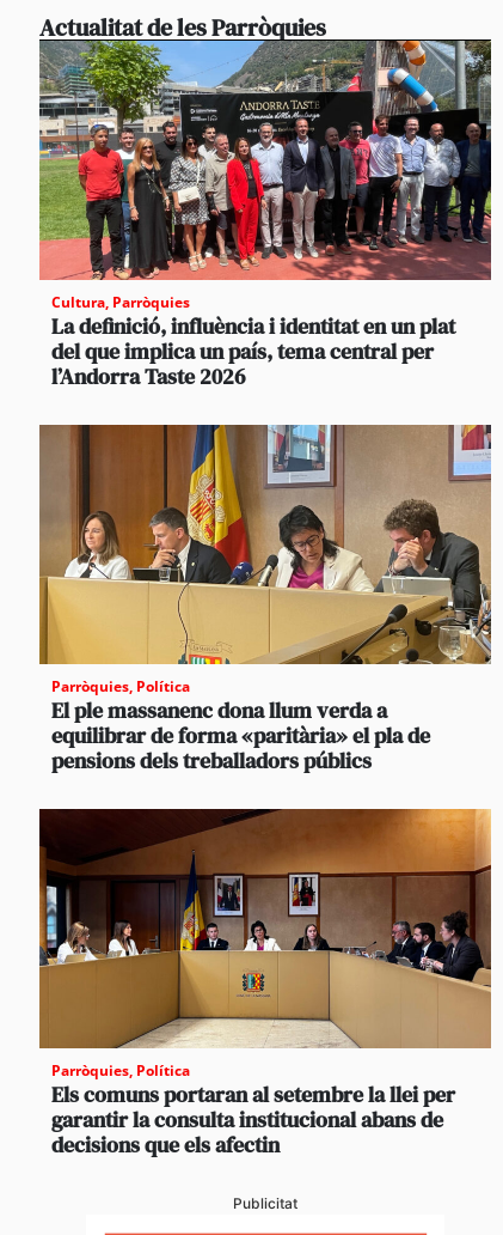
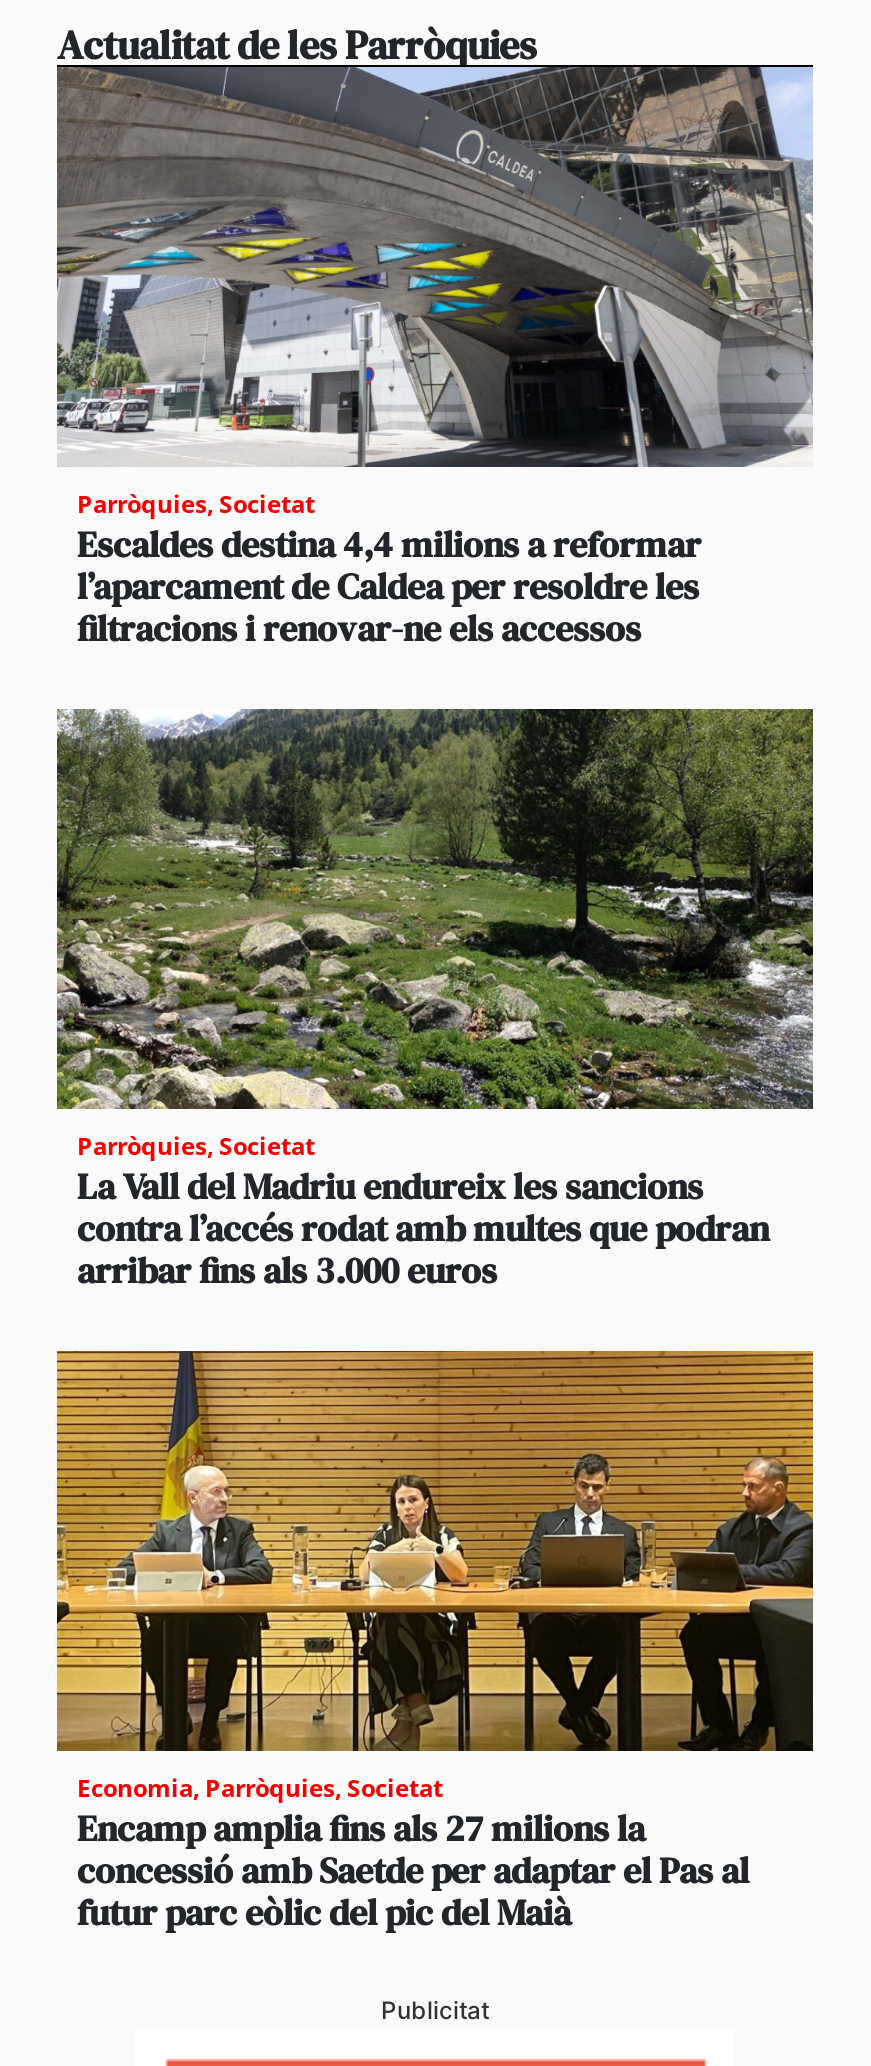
- [image]
- Cultura, Parròquies
- La definició, influència i identitat en un plat
- del que implica un país, tema central per
- l’Andorra Taste 2026
+ [image]
+ Parròquies, Societat
+ Escaldes destina 4,4 milions a reformar
+ l’aparcament de Caldea per resoldre les
+ filtracions i renovar-ne els accessos

- [image]
- Parròquies, Política
- El ple massanenc dona llum verda a
- equilibrar de forma «paritària» el pla de
- pensions dels treballadors públics
+ [image]
+ Parròquies, Societat
+ La Vall del Madriu endureix les sancions
+ contra l’accés rodat amb multes que podran
+ arribar fins als 3.000 euros

- [image]
- Parròquies, Política
- Els comuns portaran al setembre la llei per
- garantir la consulta institucional abans de
- decisions que els afectin
+ [image]
+ Economia, Parròquies, Societat
+ Encamp amplia fins als 27 milions la
+ concessió amb Saetde per adaptar el Pas al
+ futur parc eòlic del pic del Maià
